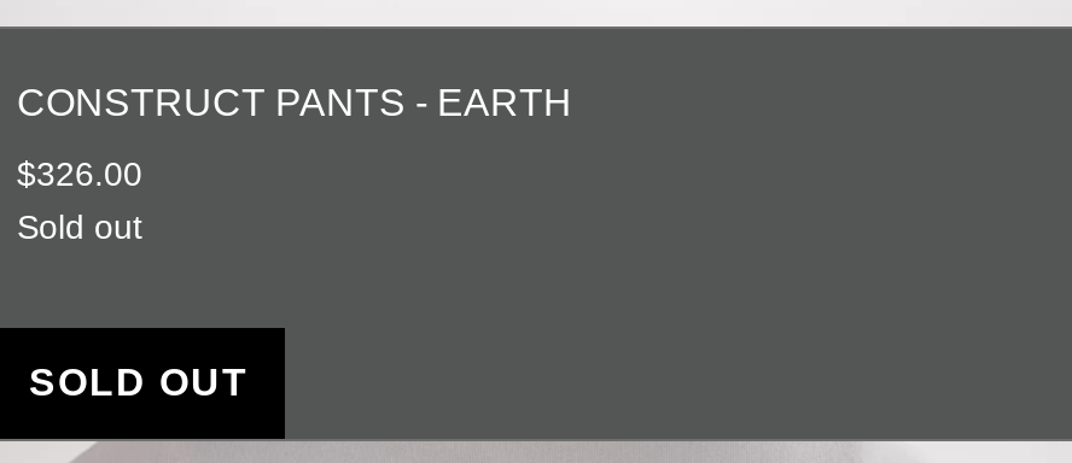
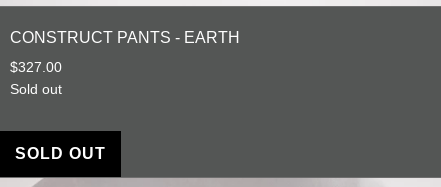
- $326.00
+ $327.00
